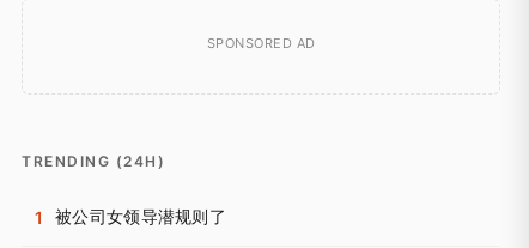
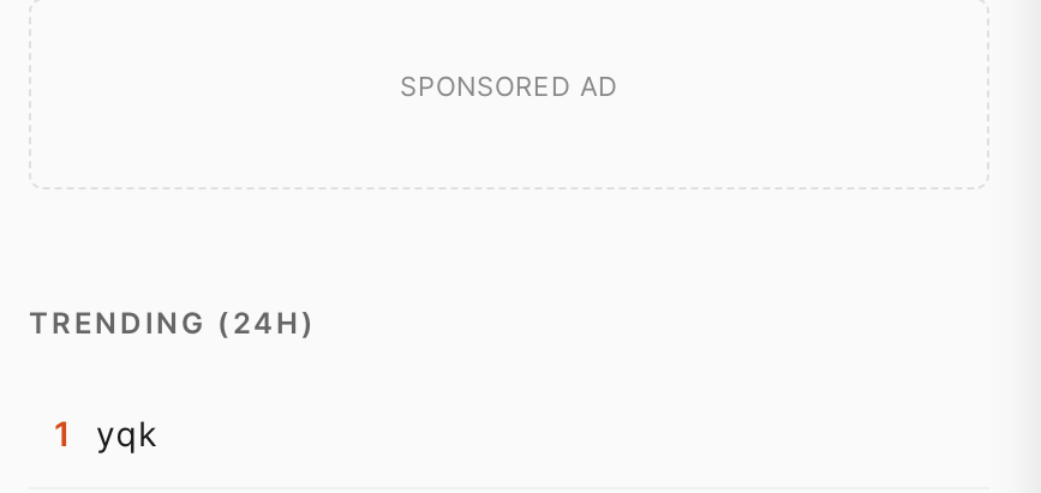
- 被公司女领导潜规则了
+ yqk
